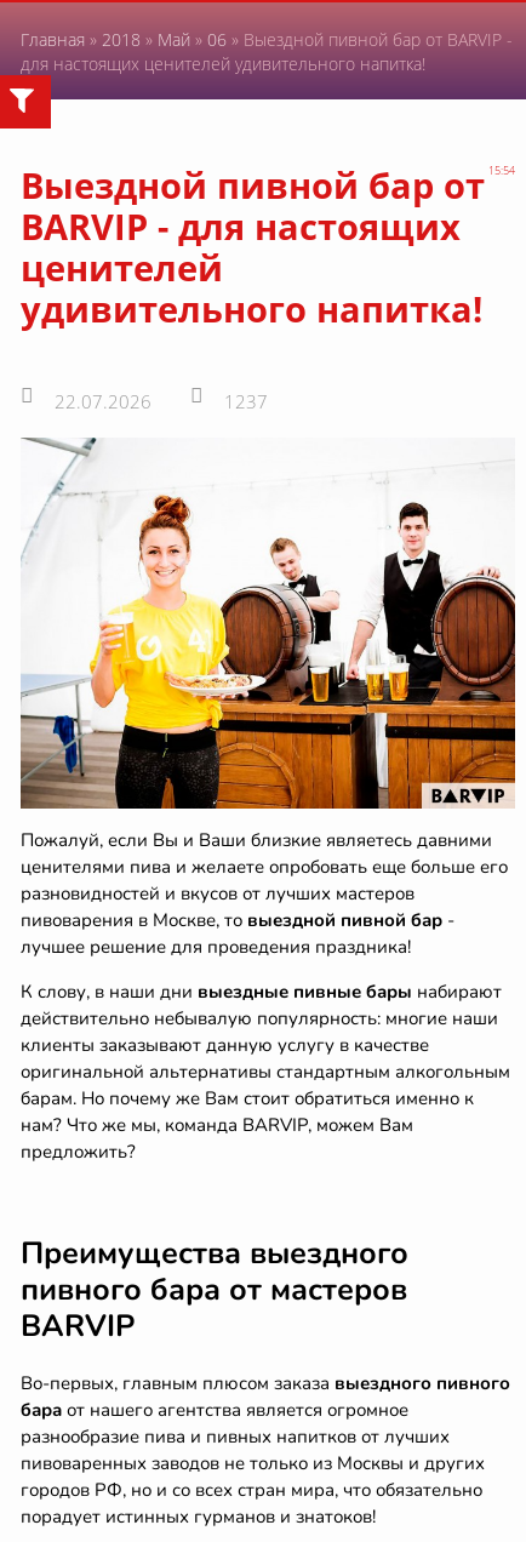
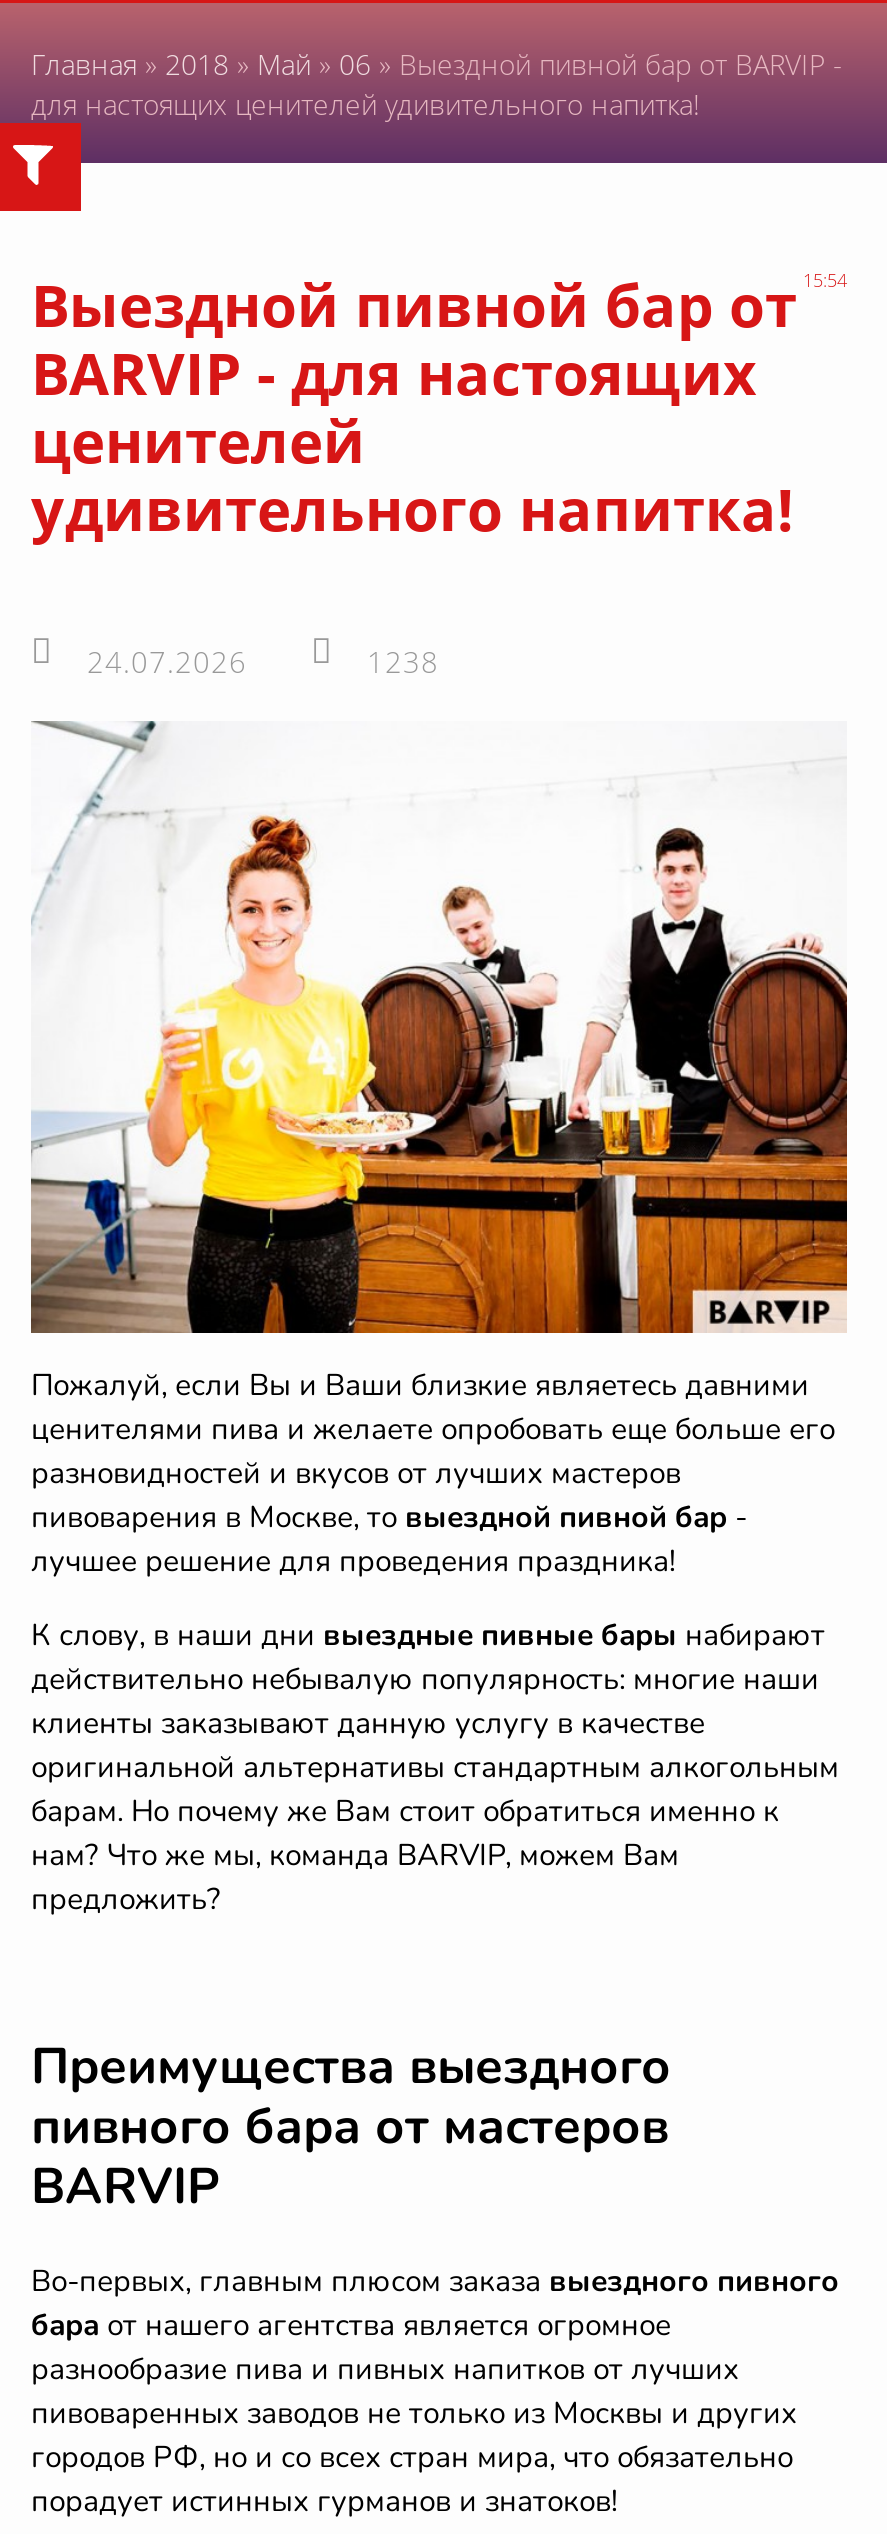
- 22.07.2026
+ 24.07.2026

- 1237
+ 1238
